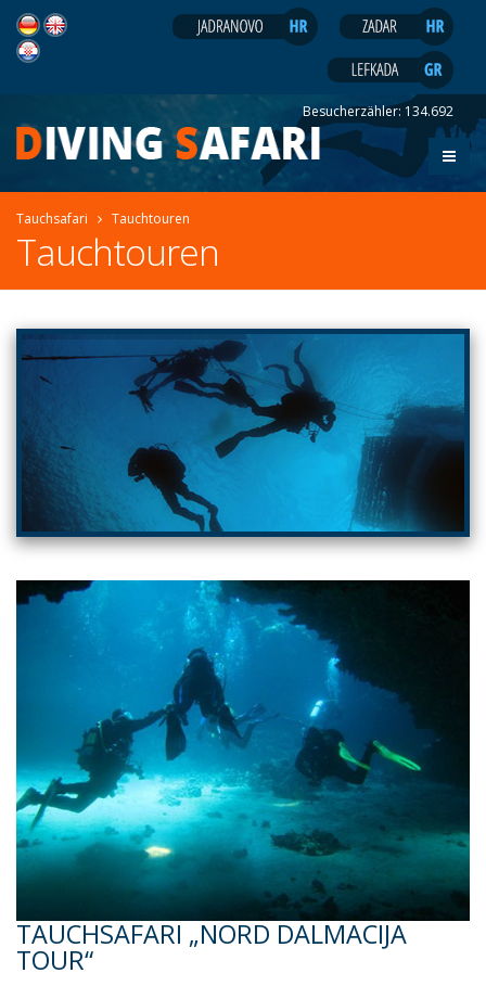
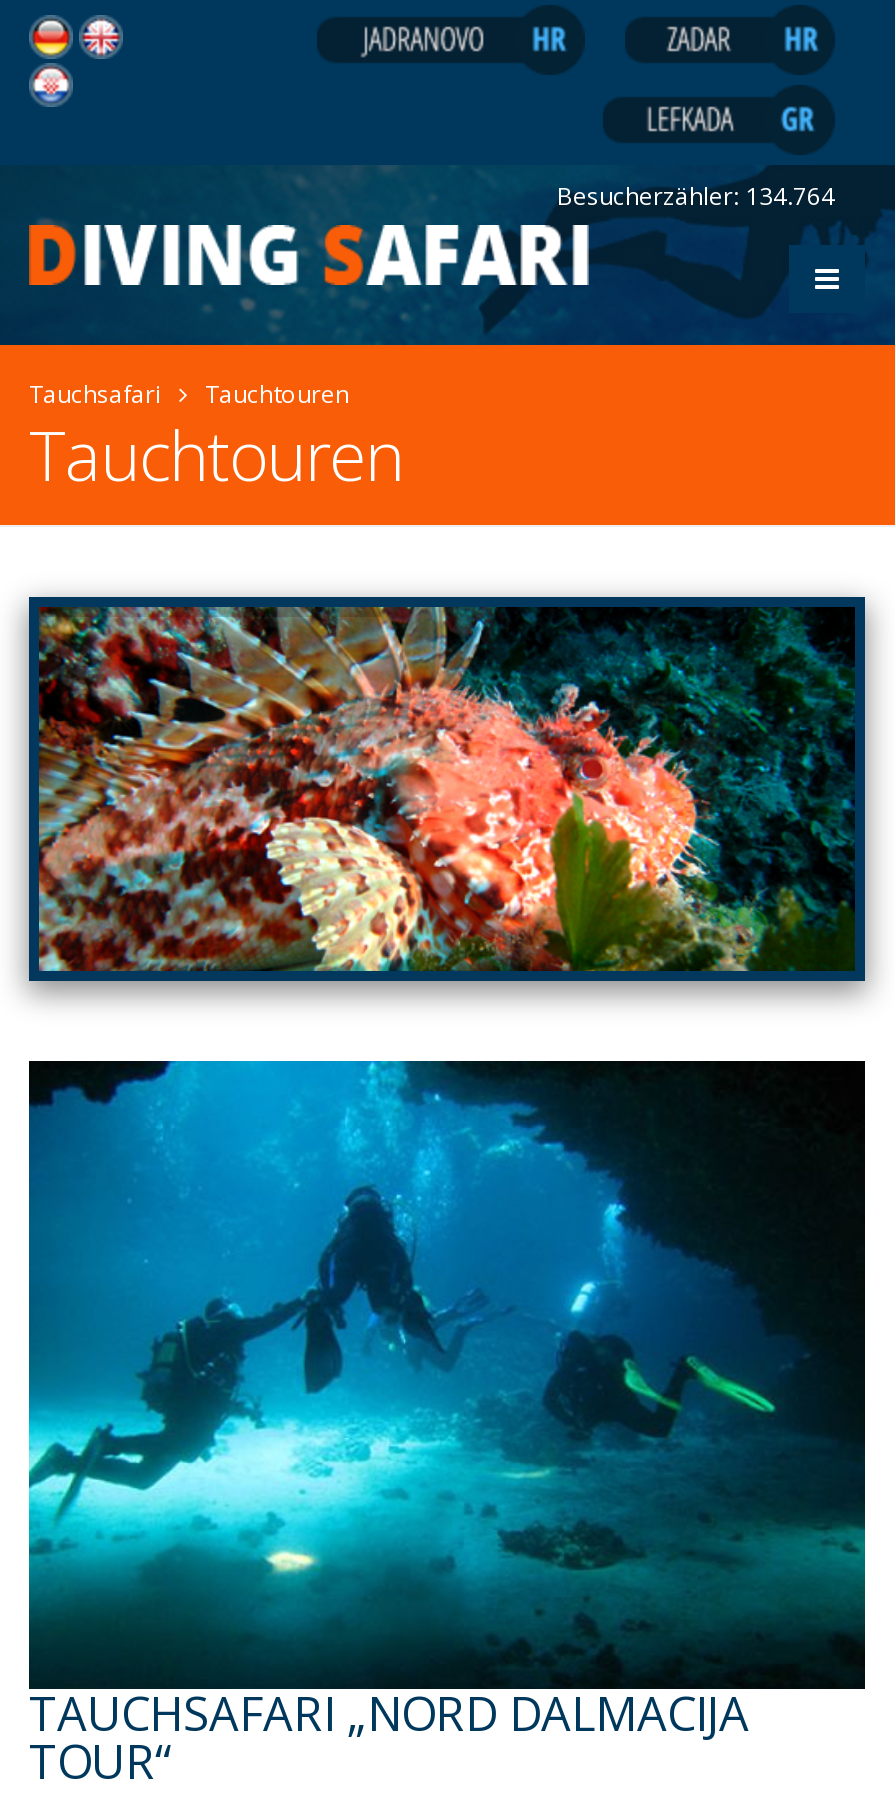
- Besucherzähler: 134.692
+ Besucherzähler: 134.764

- [image]
+ [image]
